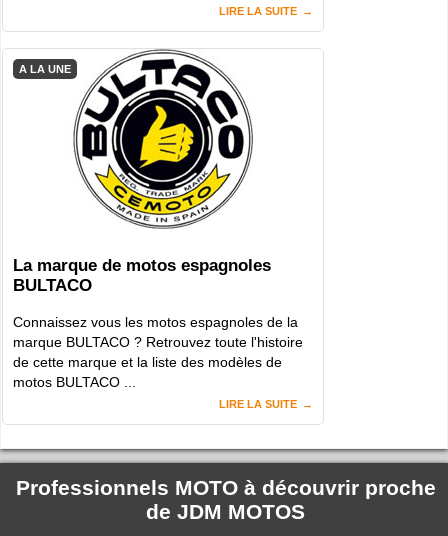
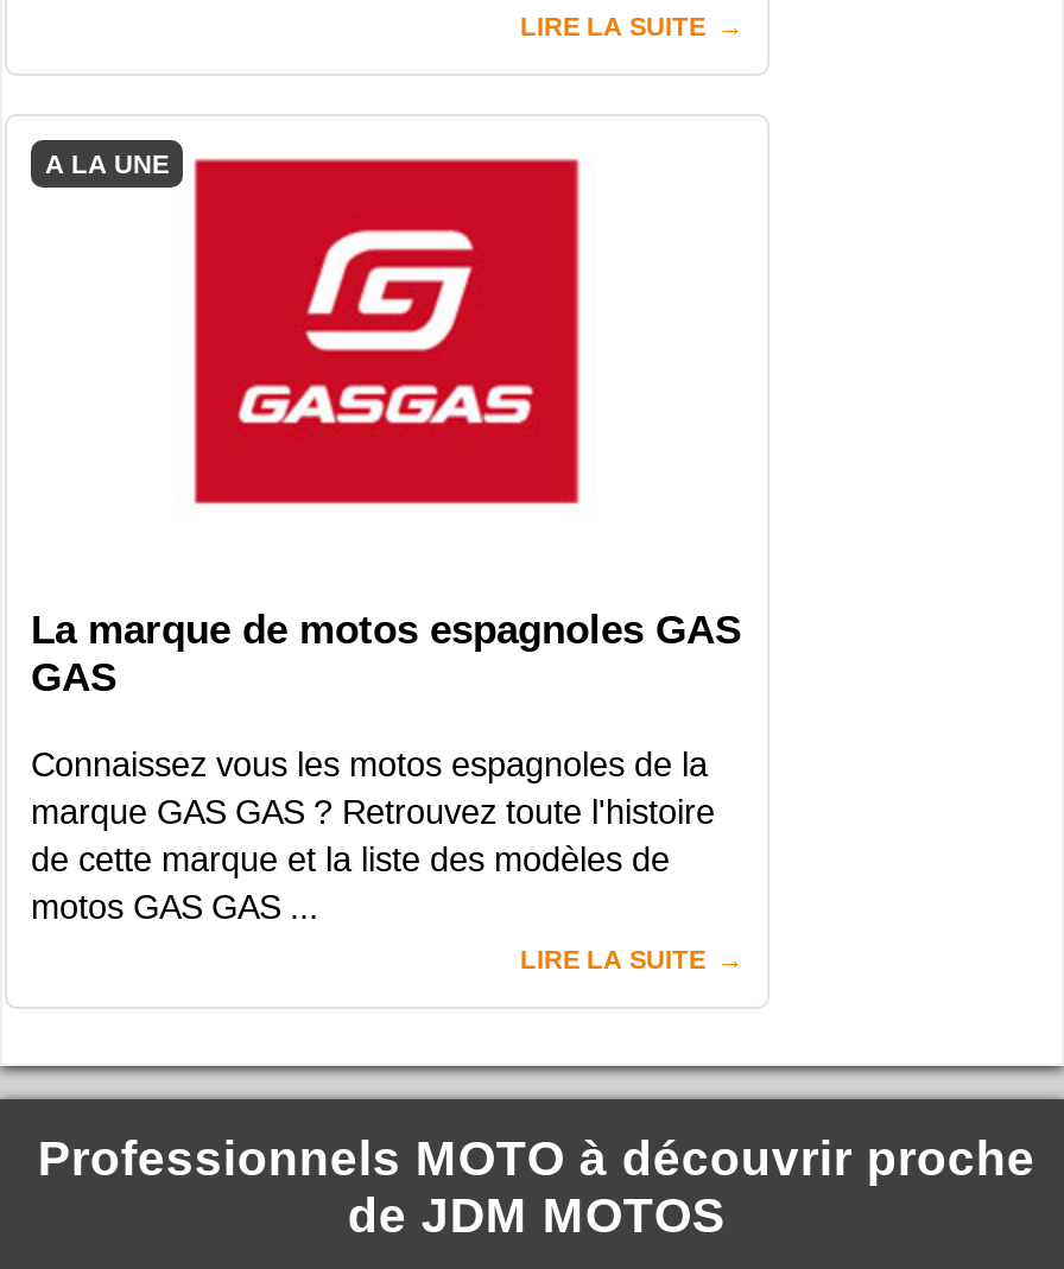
- [image]
- La marque de motos espagnoles
- BULTACO
+ [image]
+ La marque de motos espagnoles GAS
+ GAS

- marque BULTACO ? Retrouvez toute l'histoire
+ marque GAS GAS ? Retrouvez toute l'histoire

- motos BULTACO ...
+ motos GAS GAS ...
